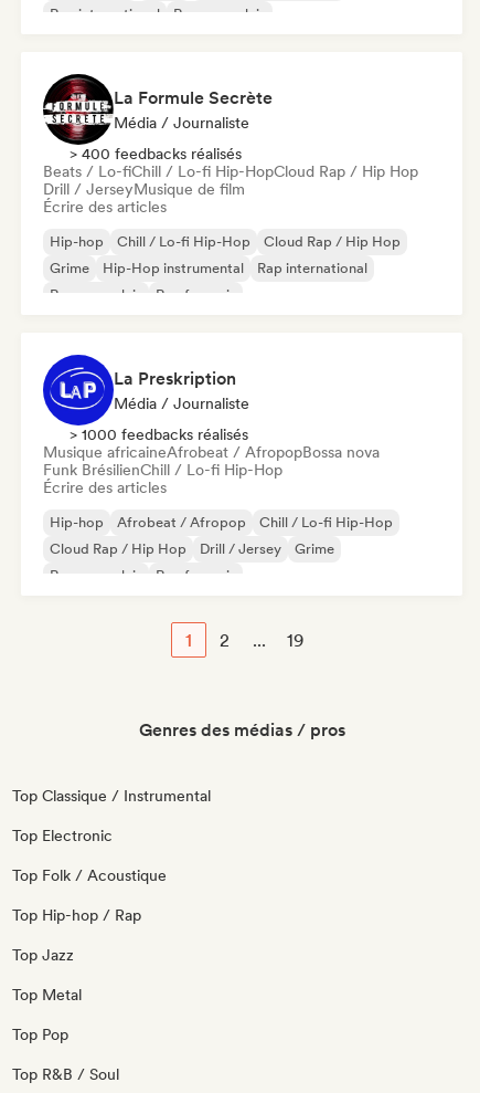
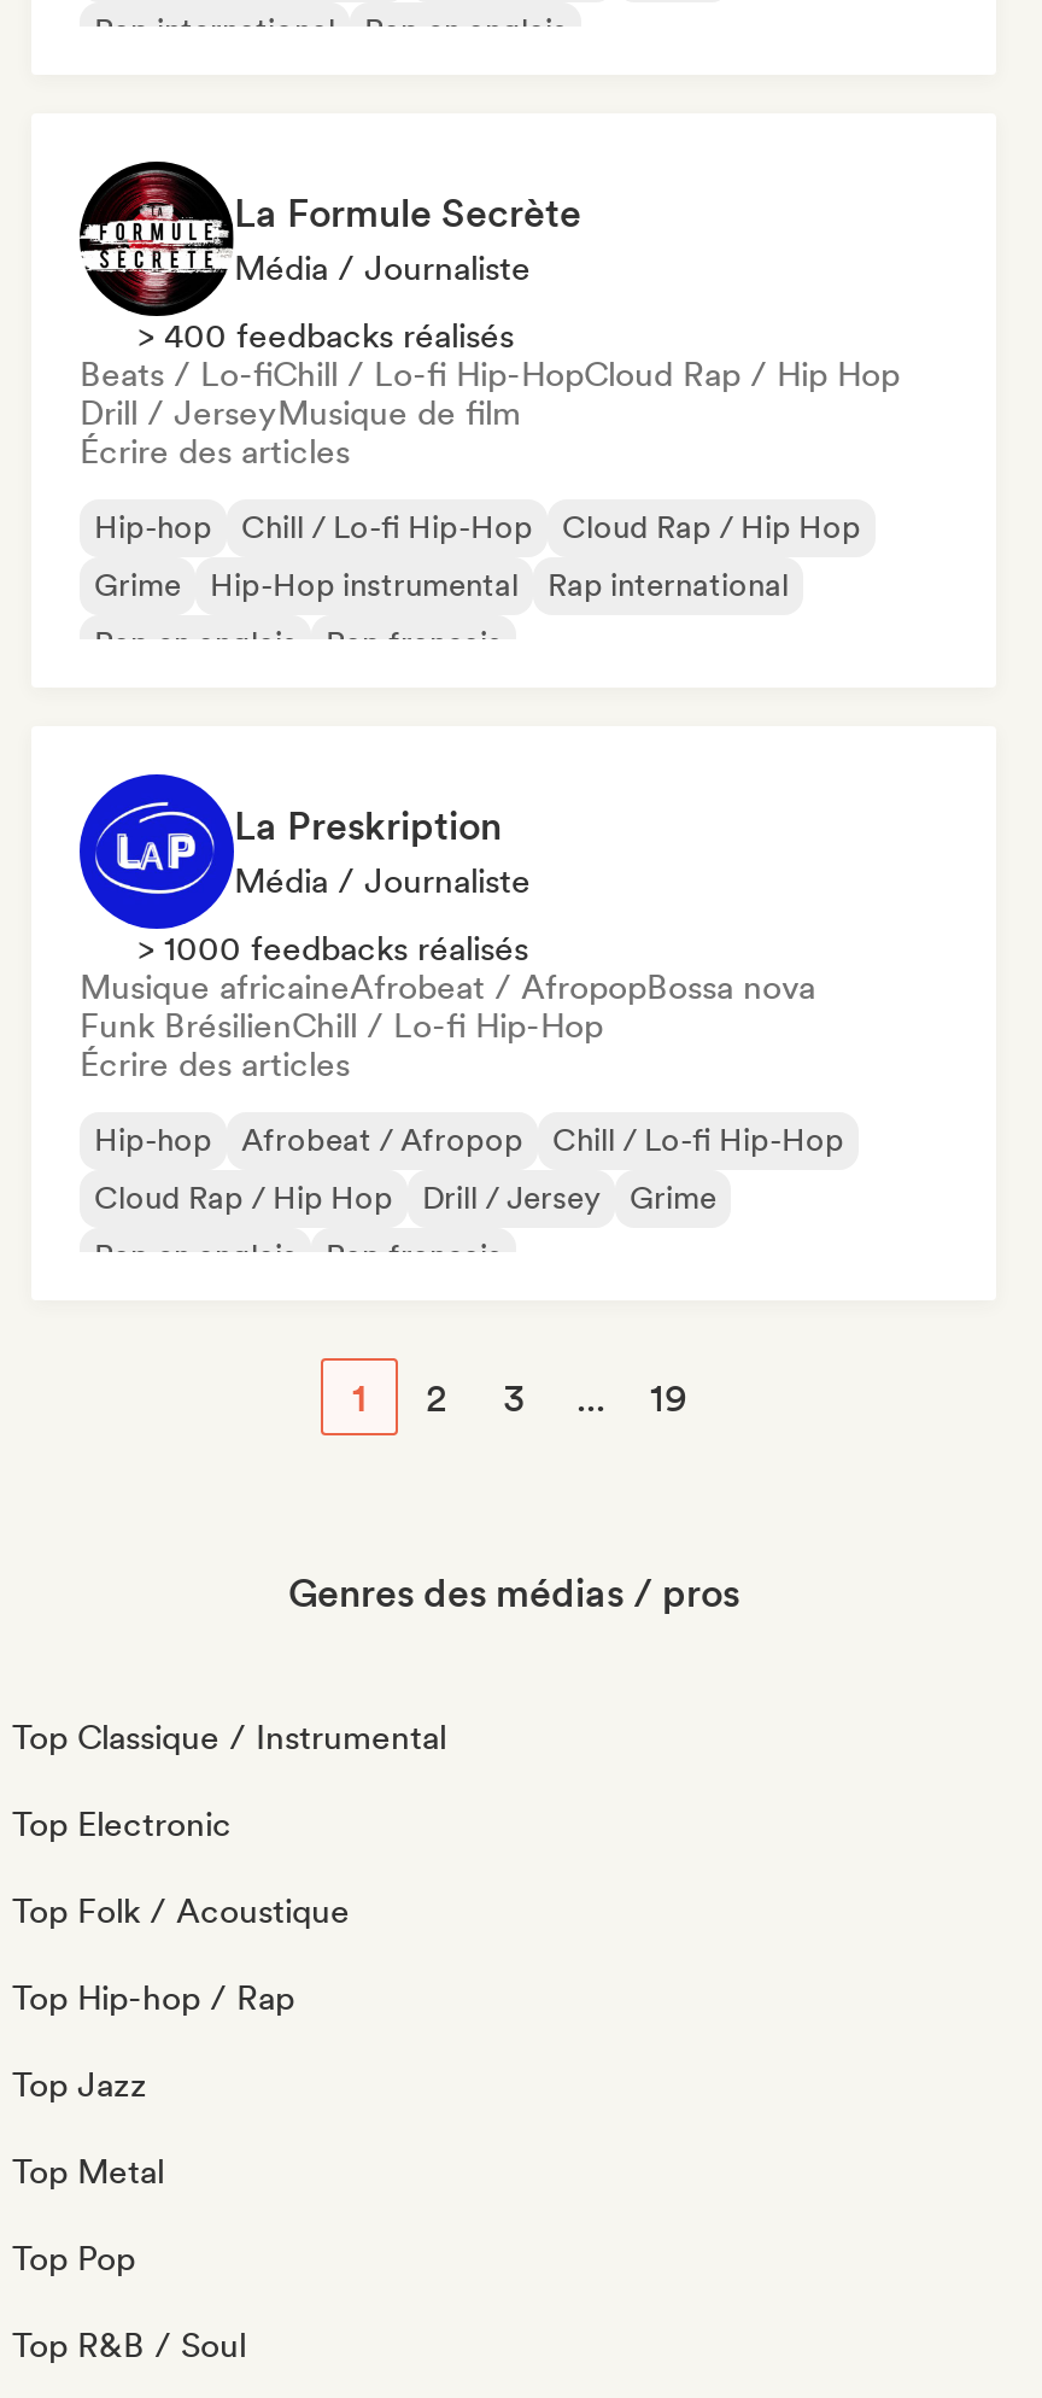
+ 3
